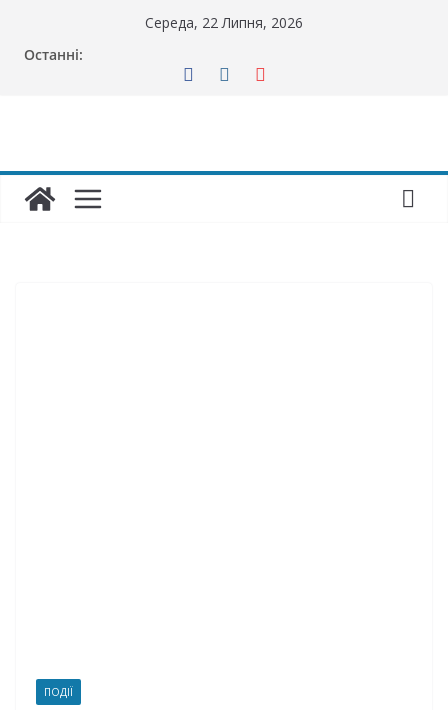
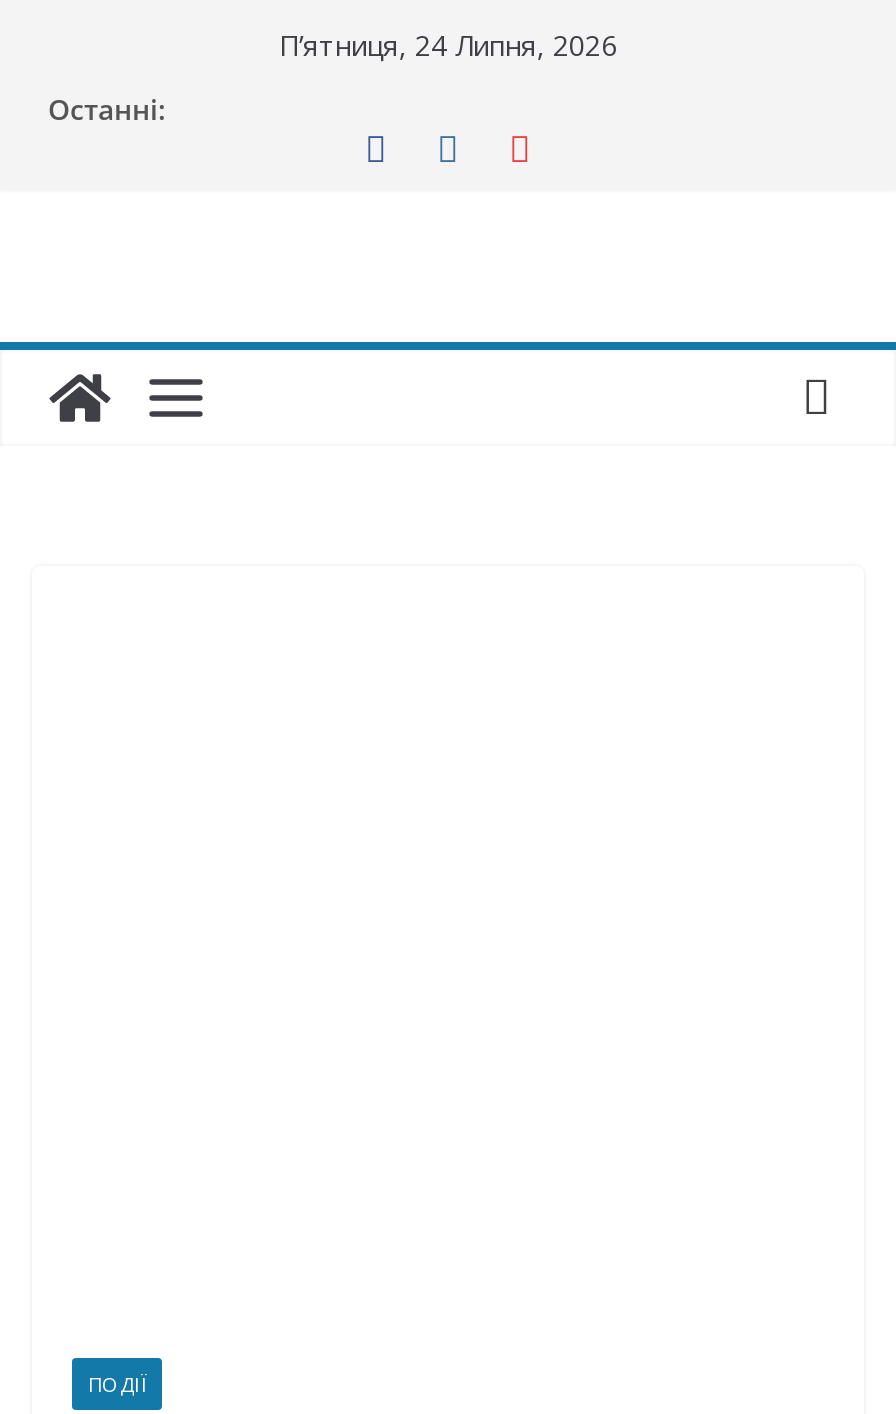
- Середа, 22 Липня, 2026
+ П’ятниця, 24 Липня, 2026
